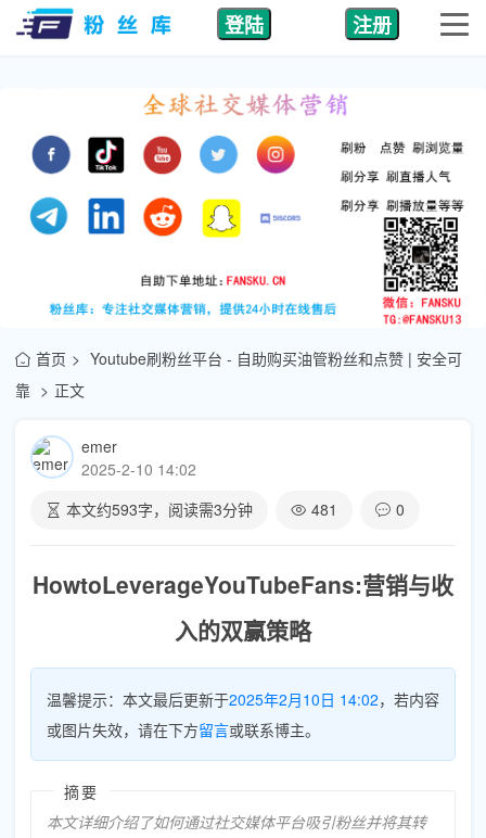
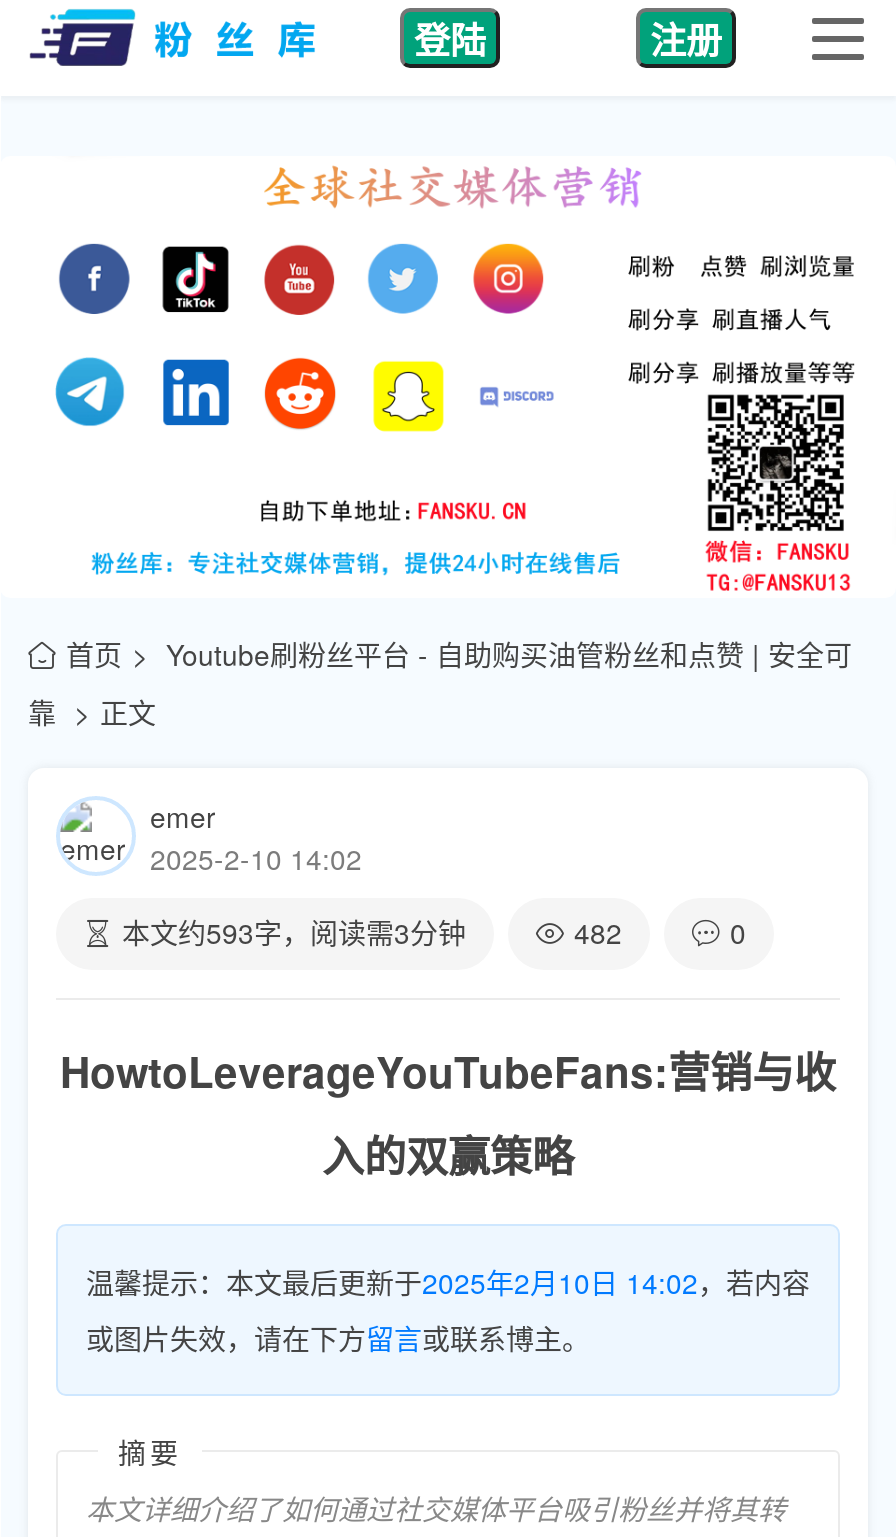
- 481
+ 482
